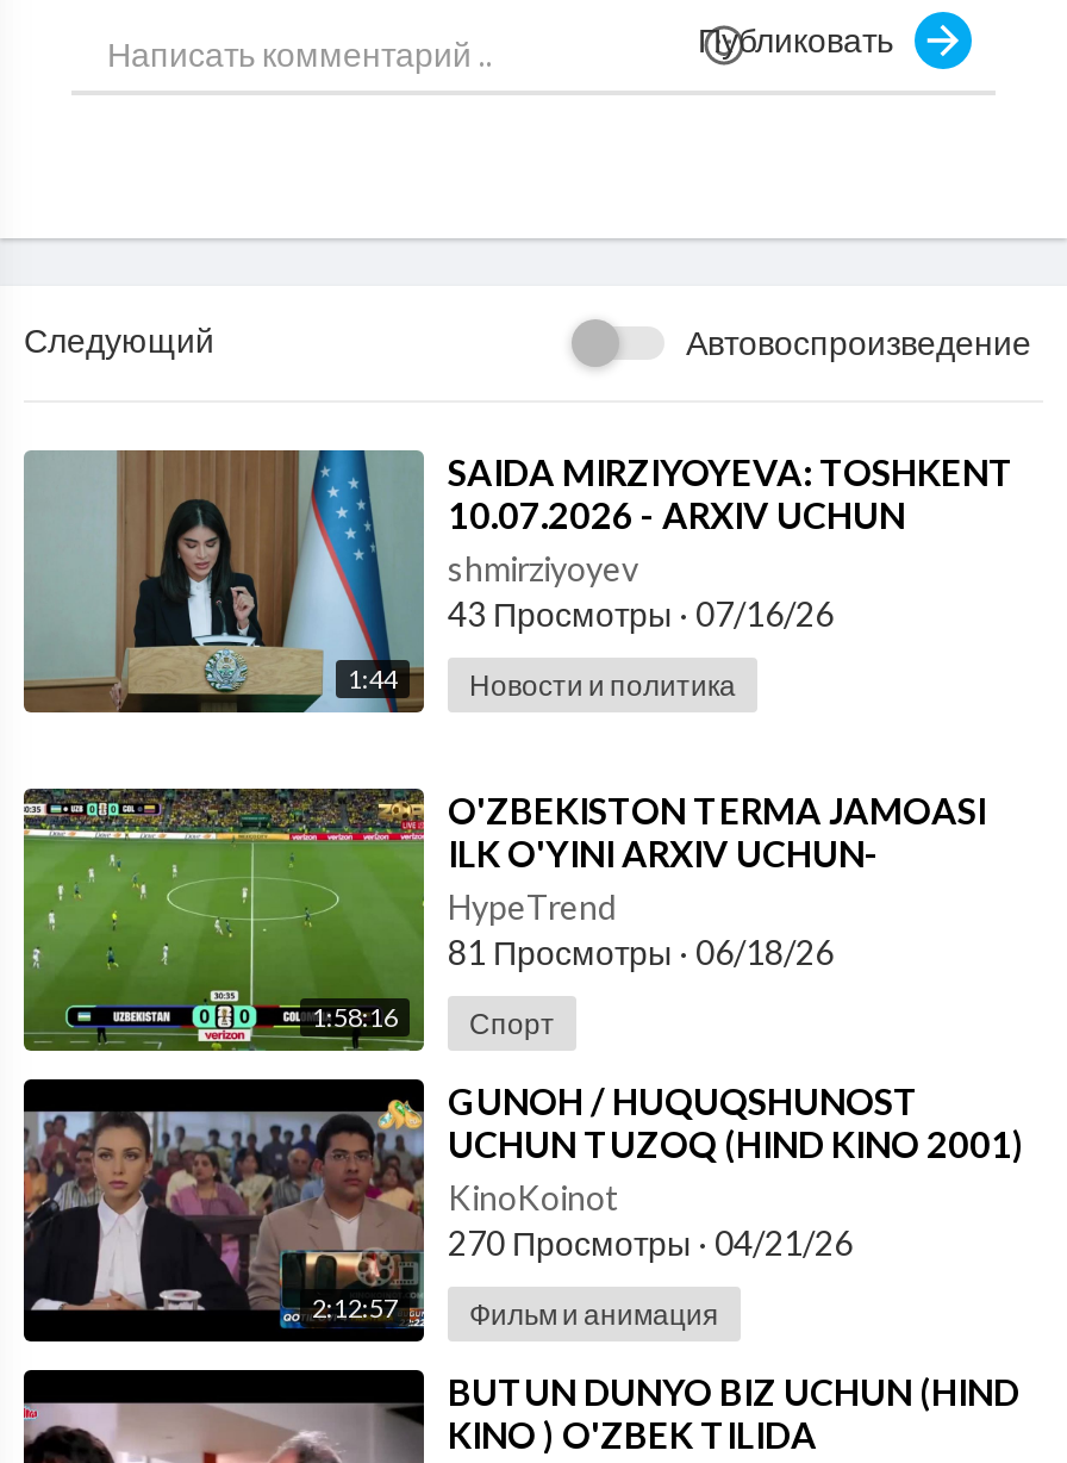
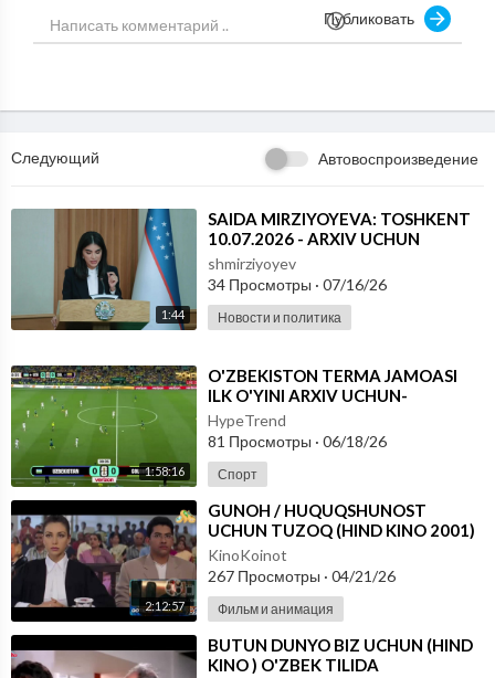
- 43 Просмотры · 07/16/26
+ 34 Просмотры · 07/16/26

- 270 Просмотры · 04/21/26
+ 267 Просмотры · 04/21/26
